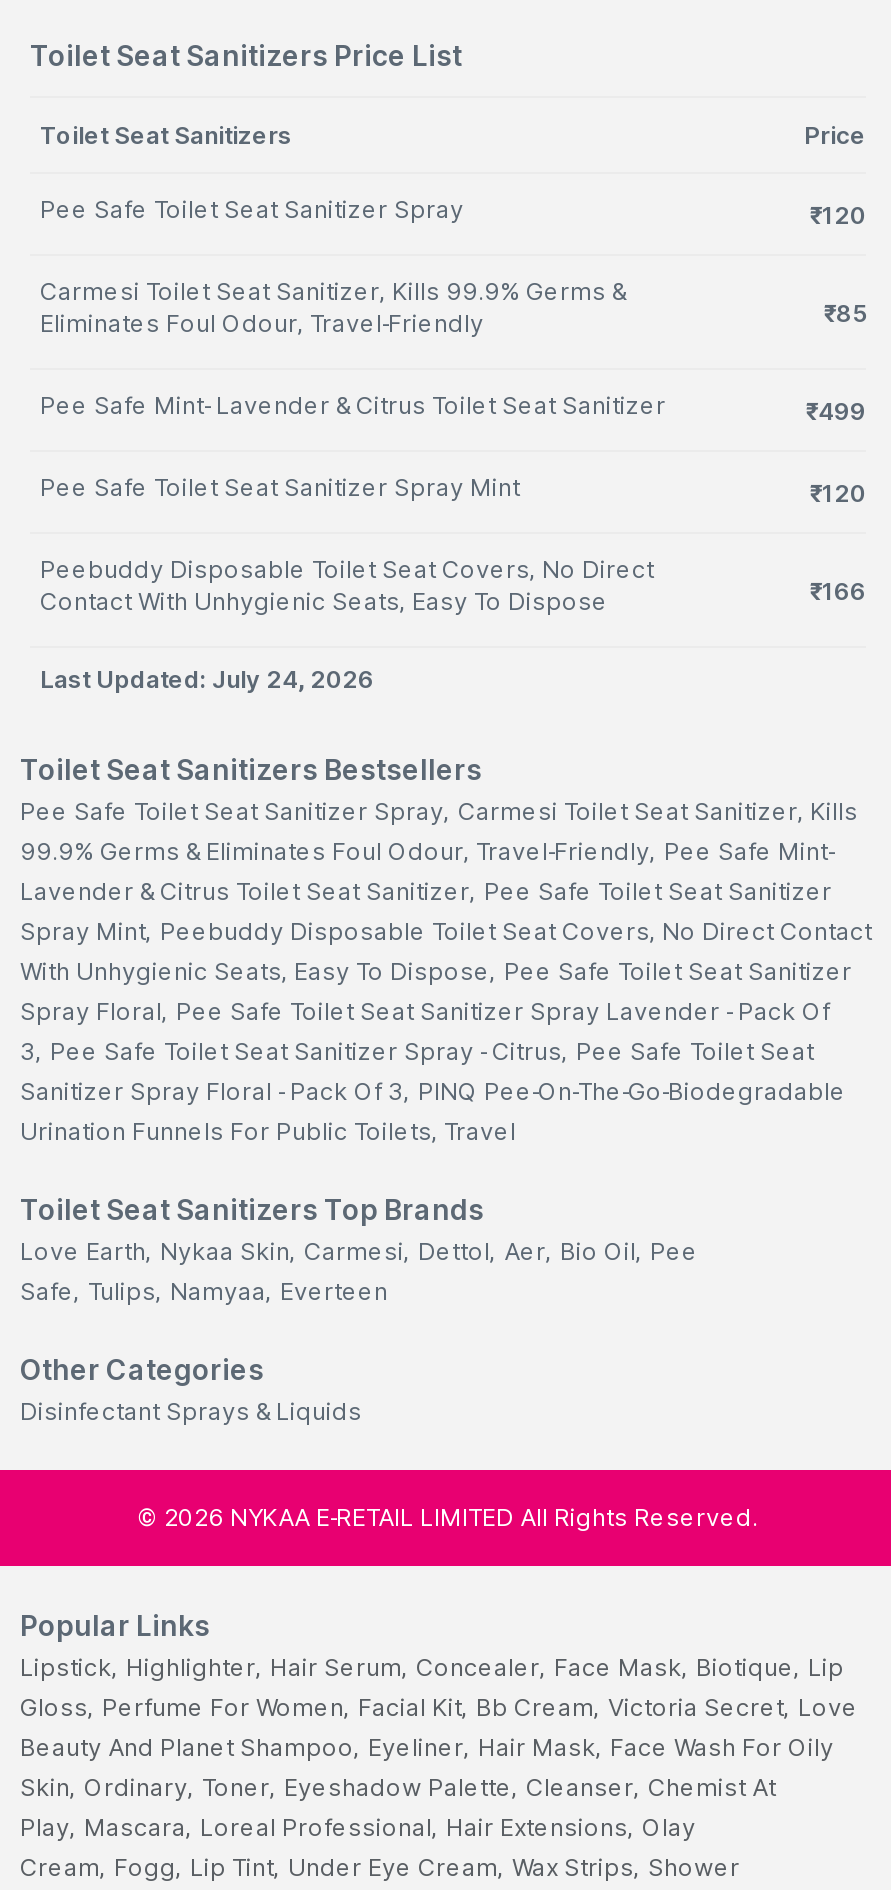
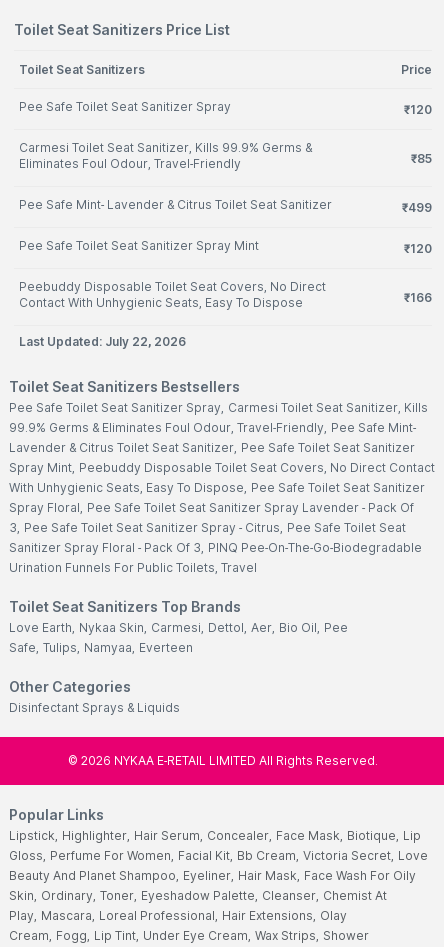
- Last Updated: July 24, 2026
+ Last Updated: July 22, 2026
